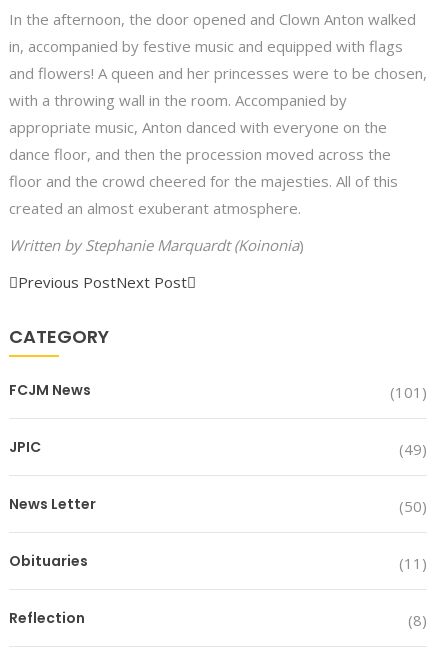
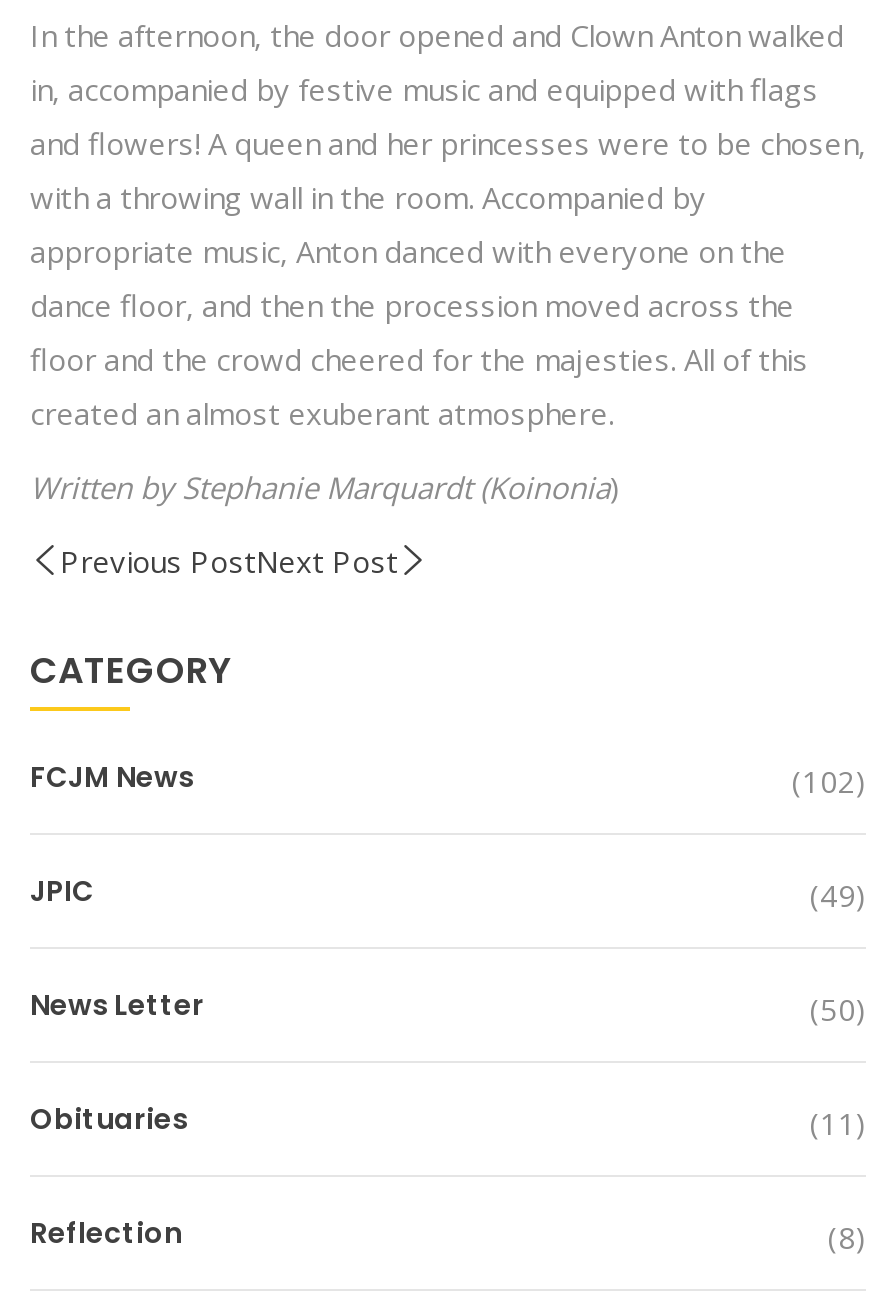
- (101)
+ (102)
